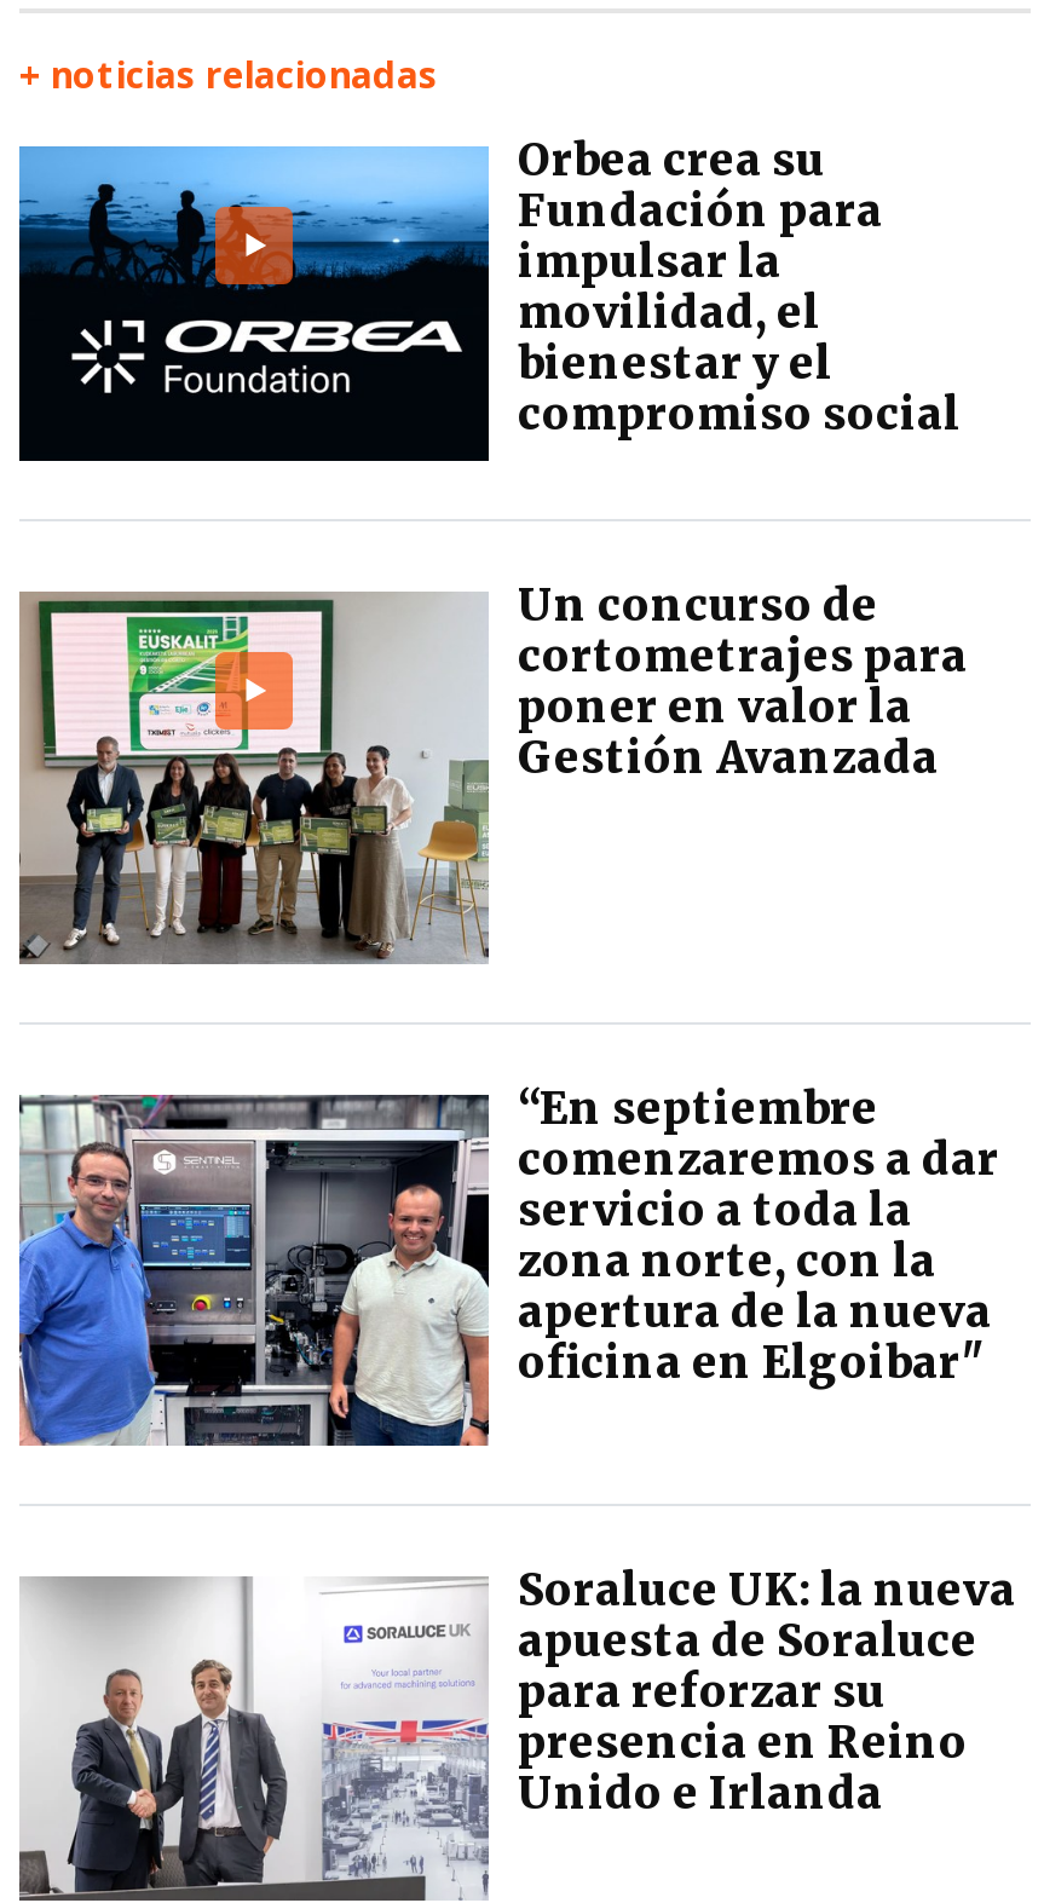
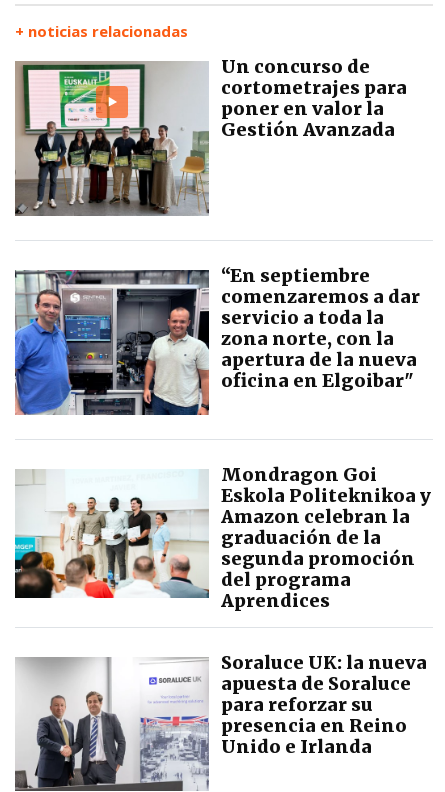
- [image]
- Orbea crea su
- Fundación para
- impulsar la
- movilidad, el
- bienestar y el
- compromiso social

moved up: [image] | Un concurso de | cortometrajes para | ... | apertura de la nueva | oficina en Elgoibar"

+ [image]
+ Mondragon Goi
+ Eskola Politeknikoa y
+ Amazon celebran la
+ graduación de la
+ segunda promoción
+ del programa
+ Aprendices
